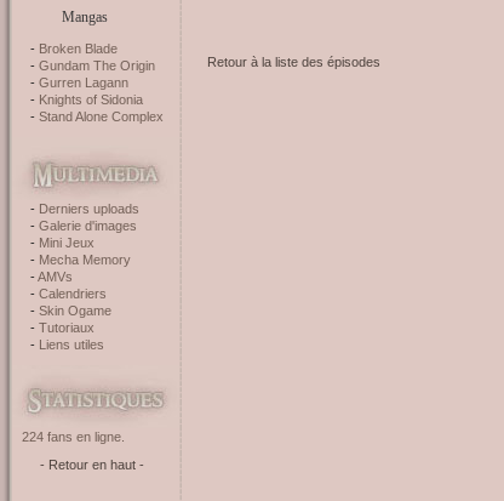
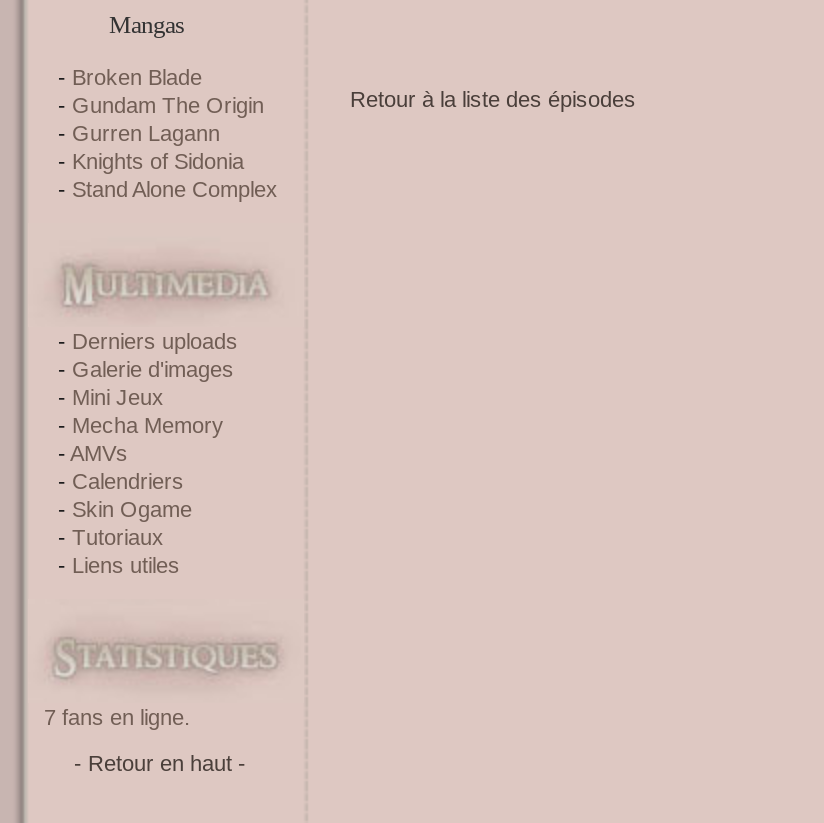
- 224 fans en ligne.
+ 7 fans en ligne.
